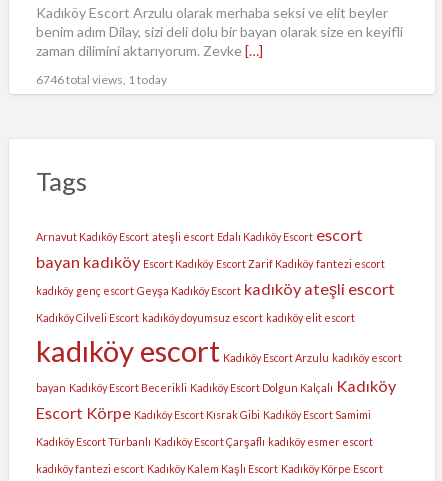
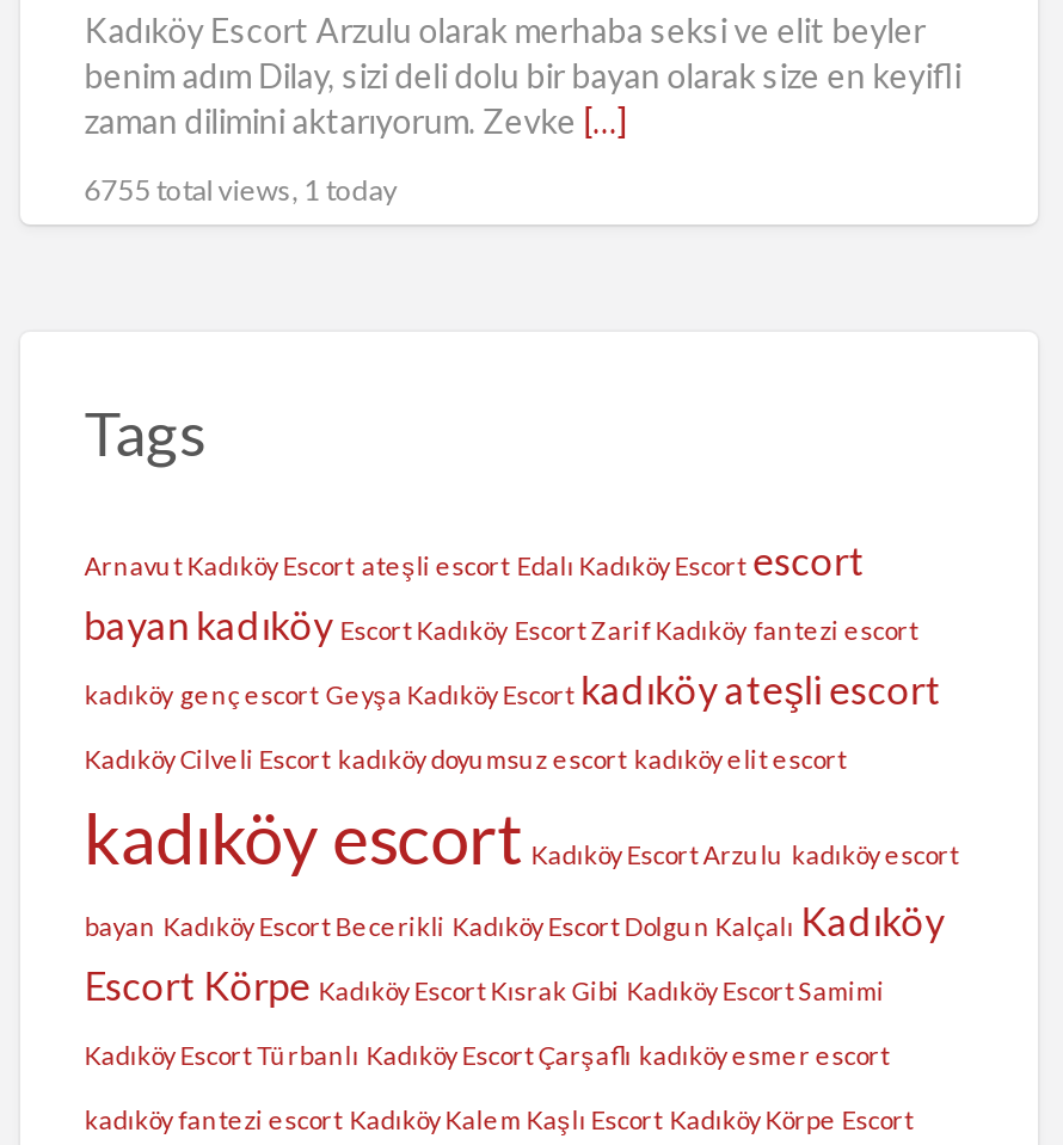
- 6746 total views, 1 today
+ 6755 total views, 1 today
